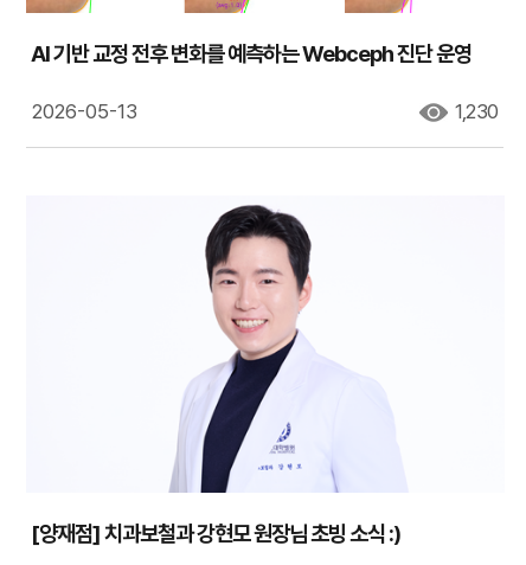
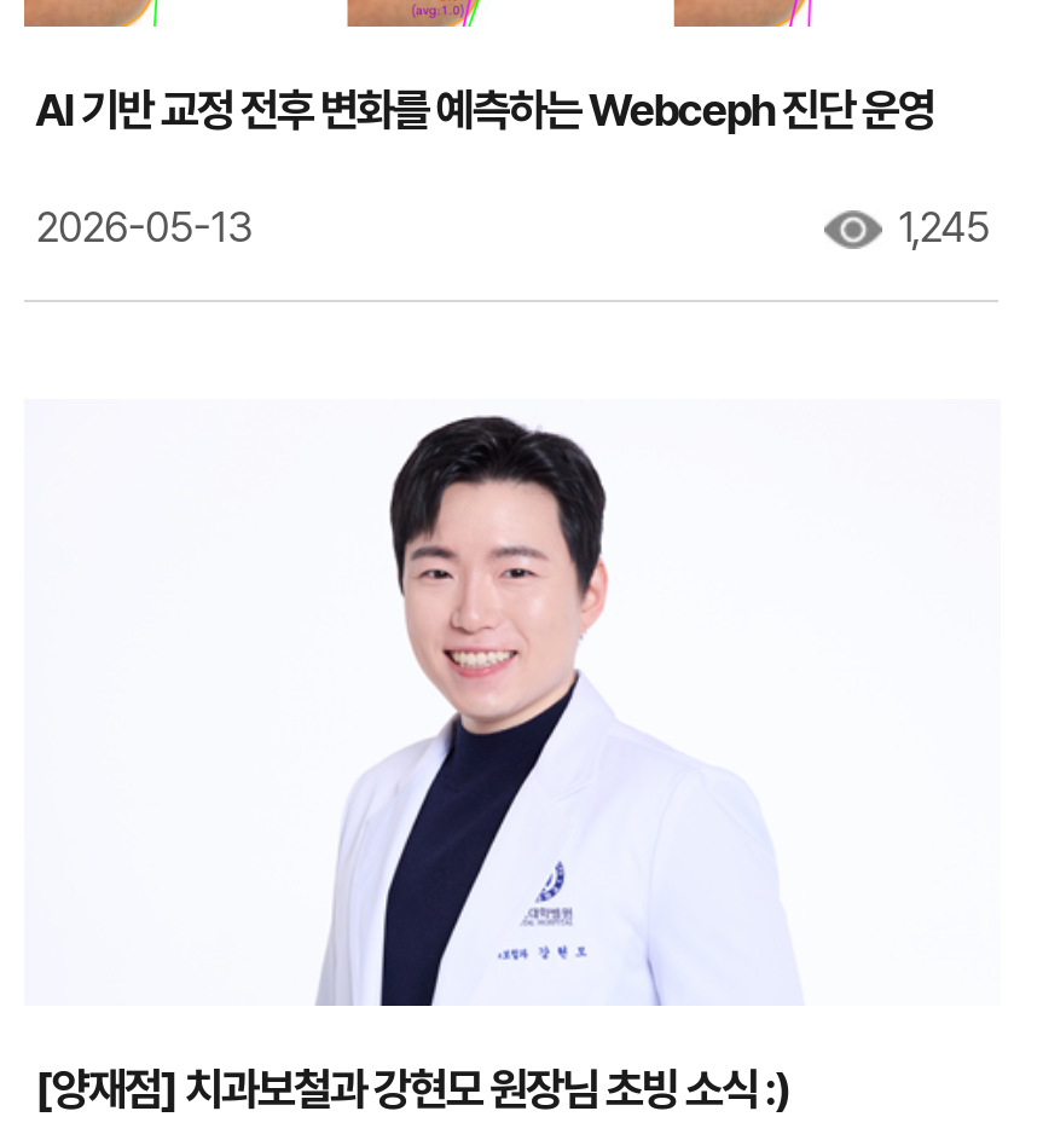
- 1,230
+ 1,245
